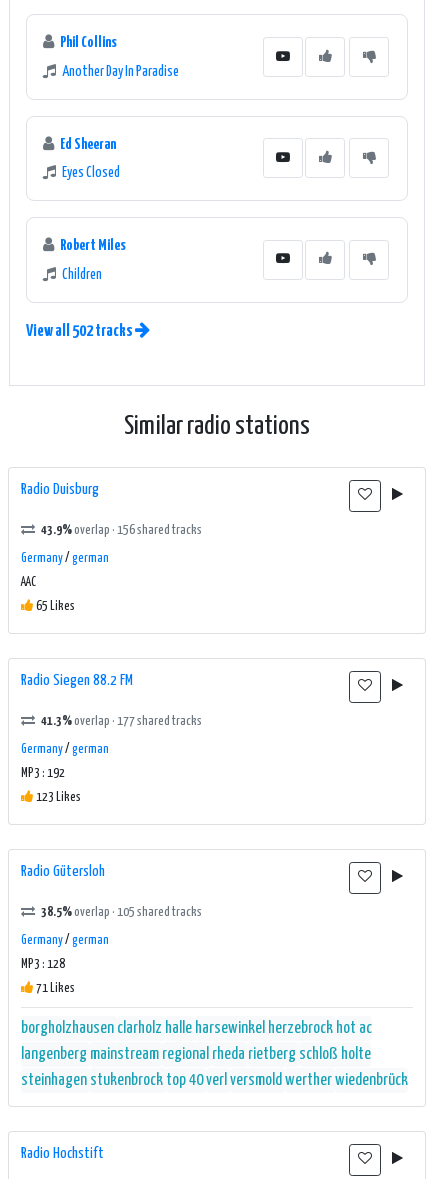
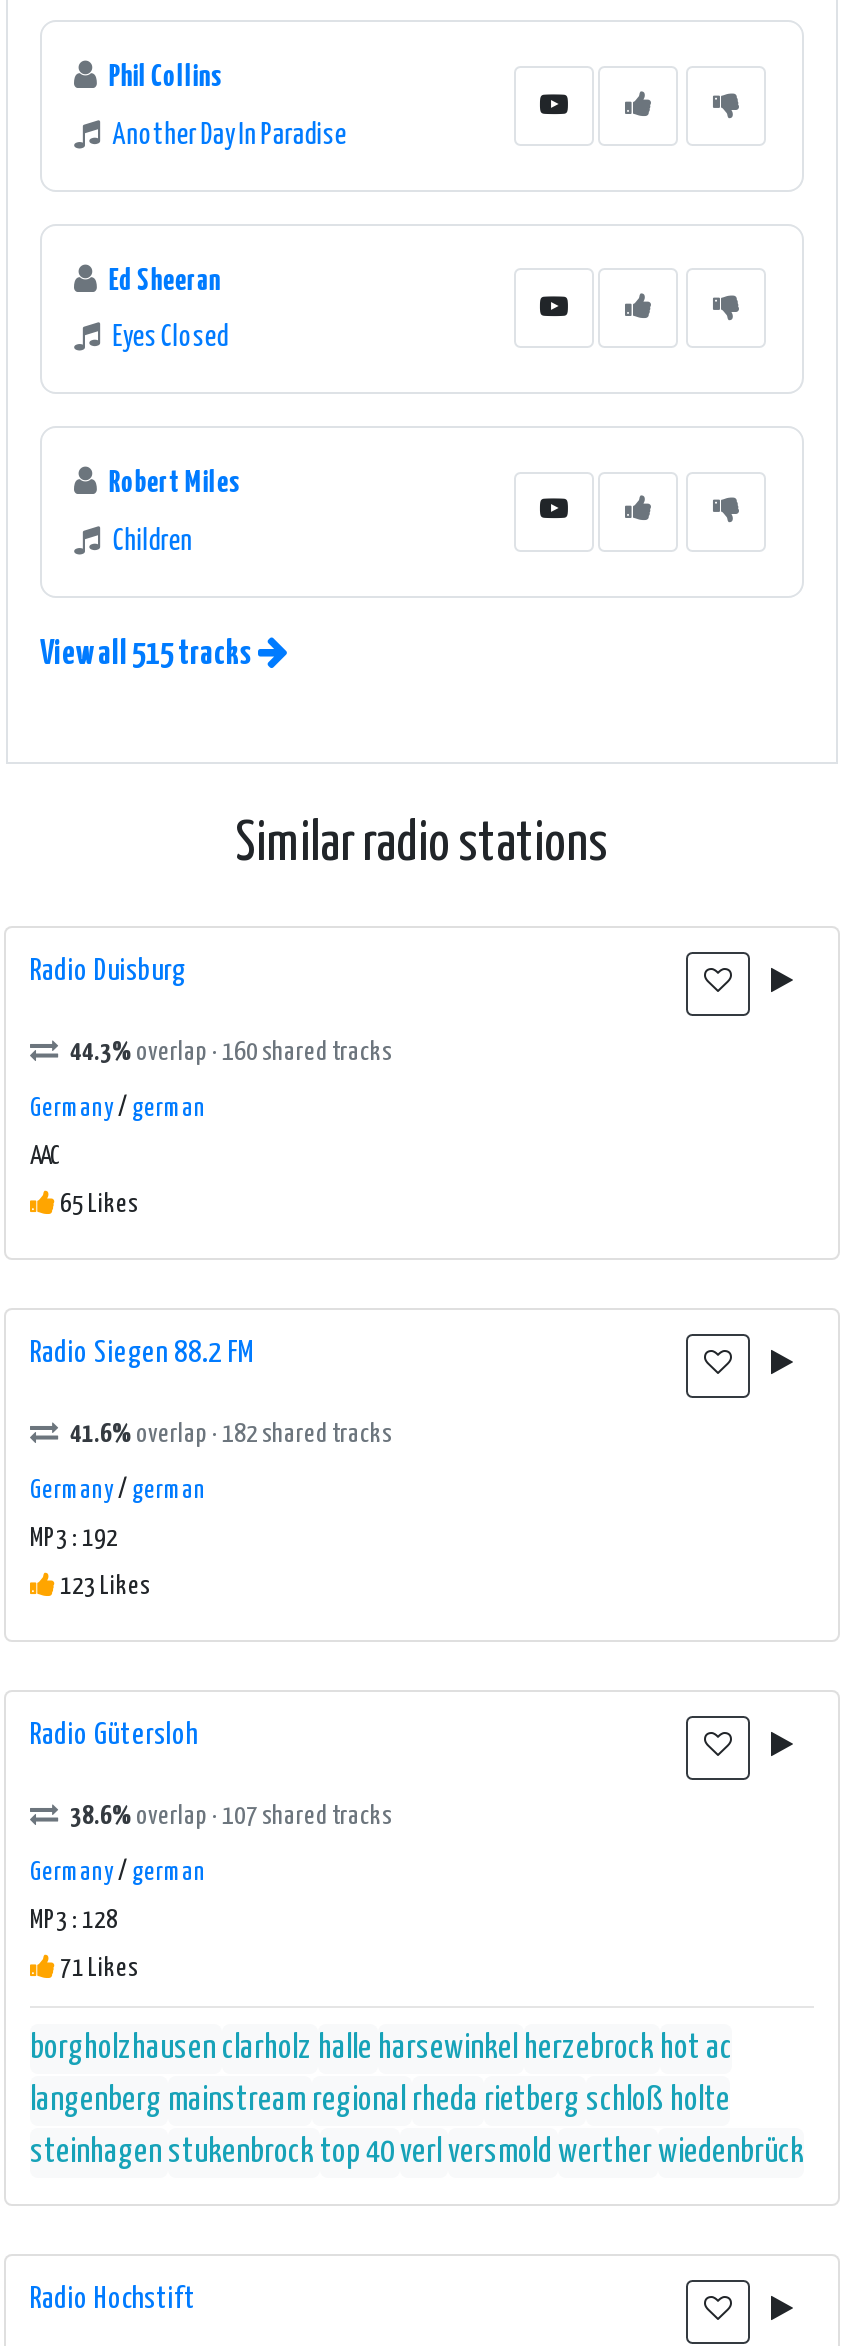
- View all 502 tracks
+ View all 515 tracks

- 43.9% overlap · 156 shared tracks
+ 44.3% overlap · 160 shared tracks

- 41.3% overlap · 177 shared tracks
+ 41.6% overlap · 182 shared tracks

- 38.5% overlap · 105 shared tracks
+ 38.6% overlap · 107 shared tracks
